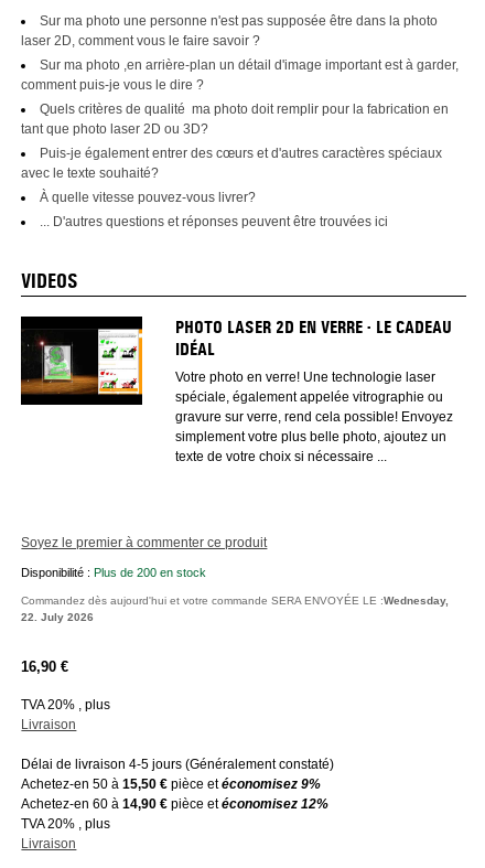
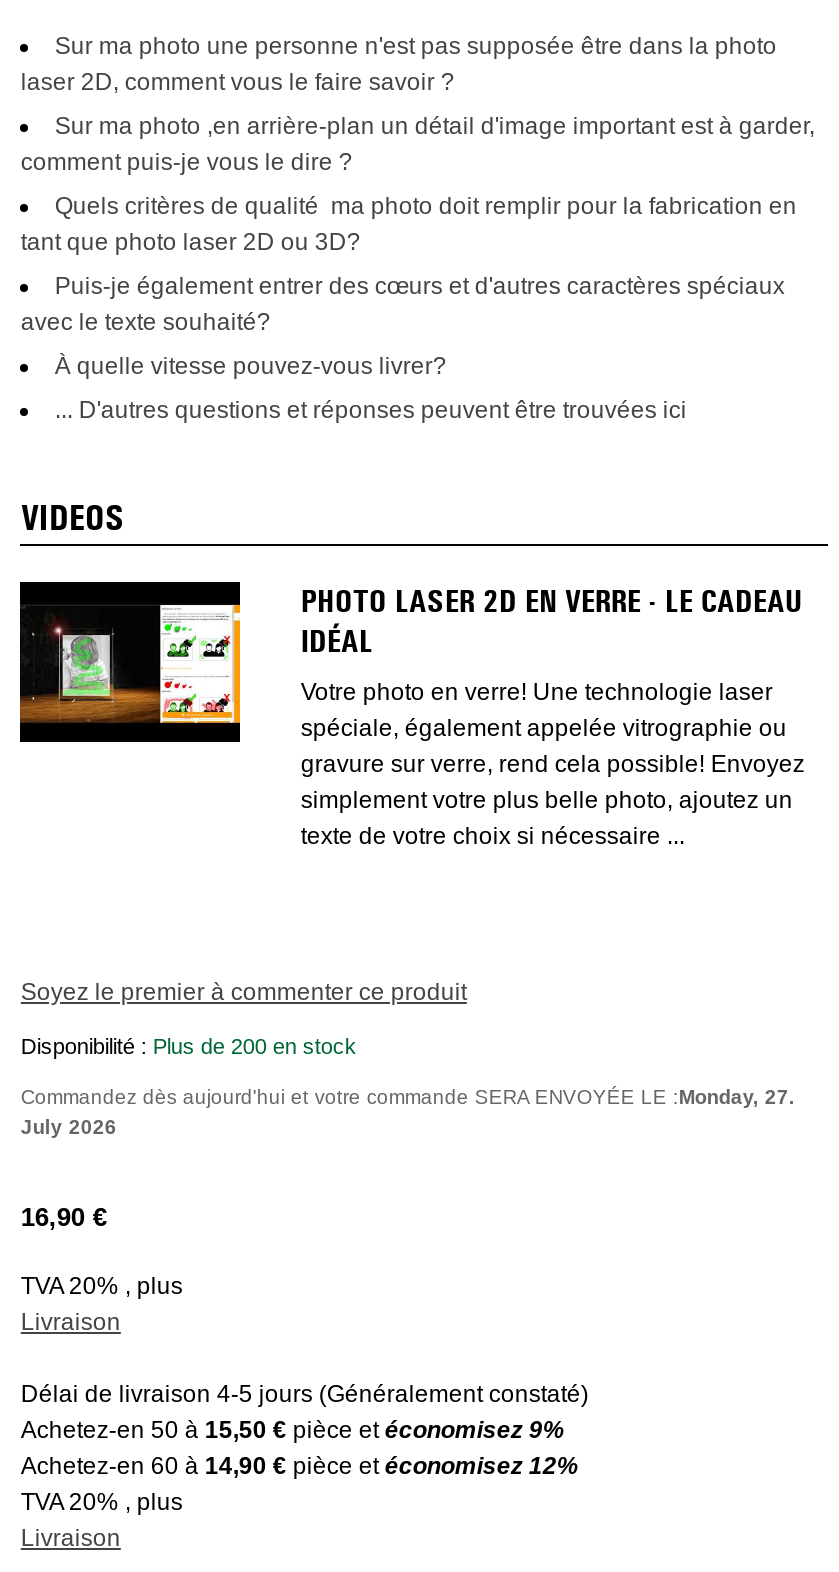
- Commandez dès aujourd'hui et votre commande SERA ENVOYÉE LE : Wednesday,
- 22. July 2026
+ Commandez dès aujourd'hui et votre commande SERA ENVOYÉE LE : Monday, 27.
+ July 2026
